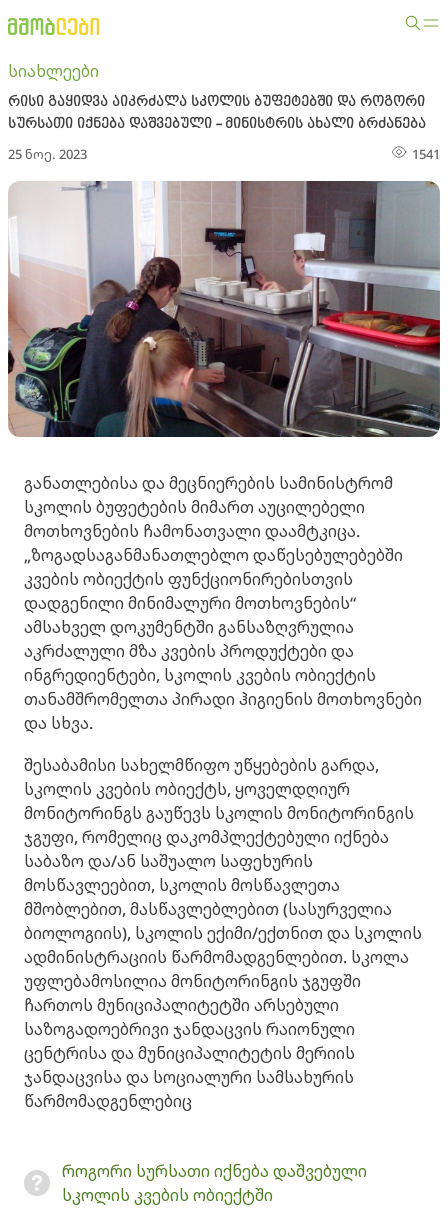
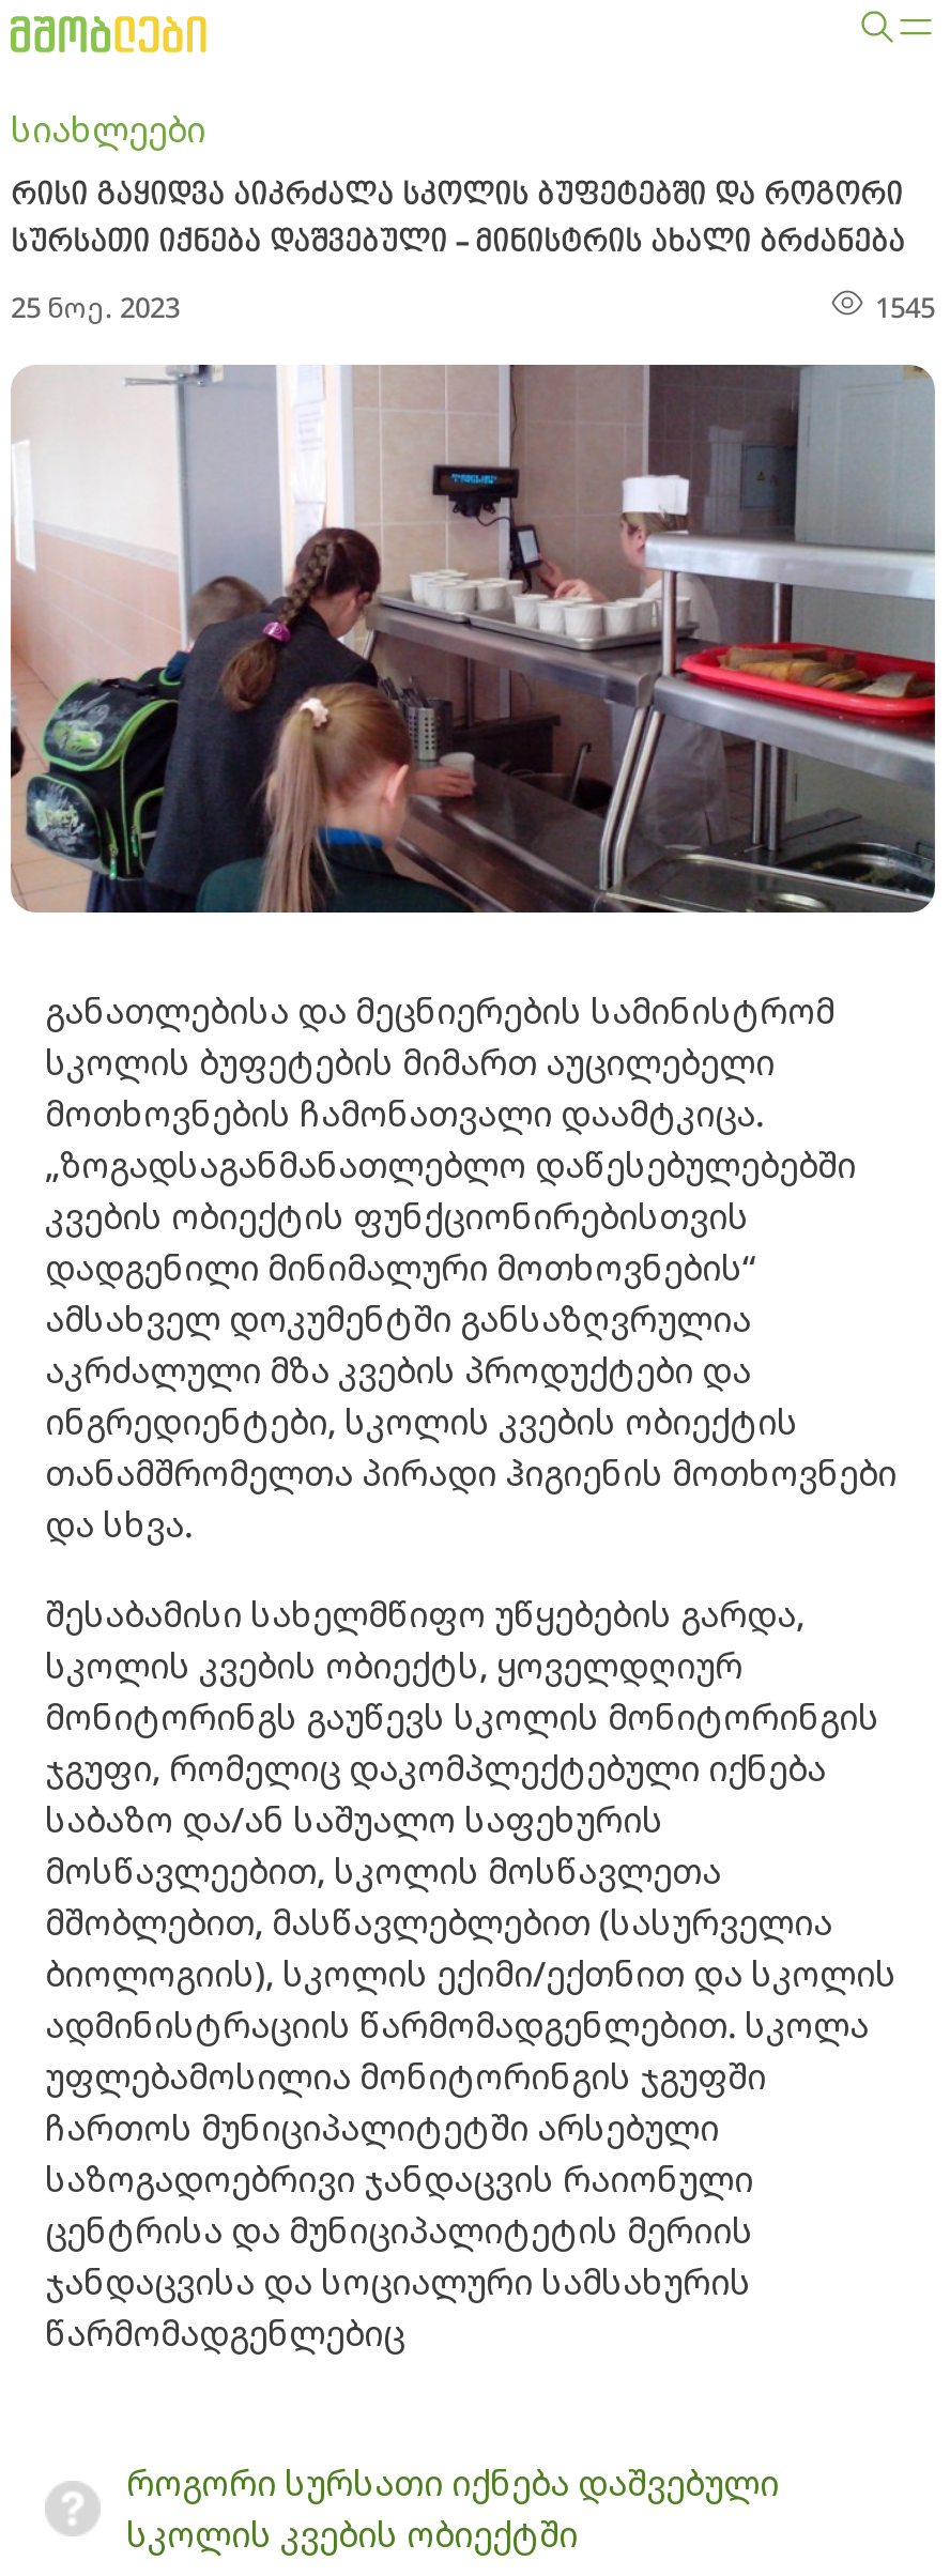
- 1541
+ 1545
